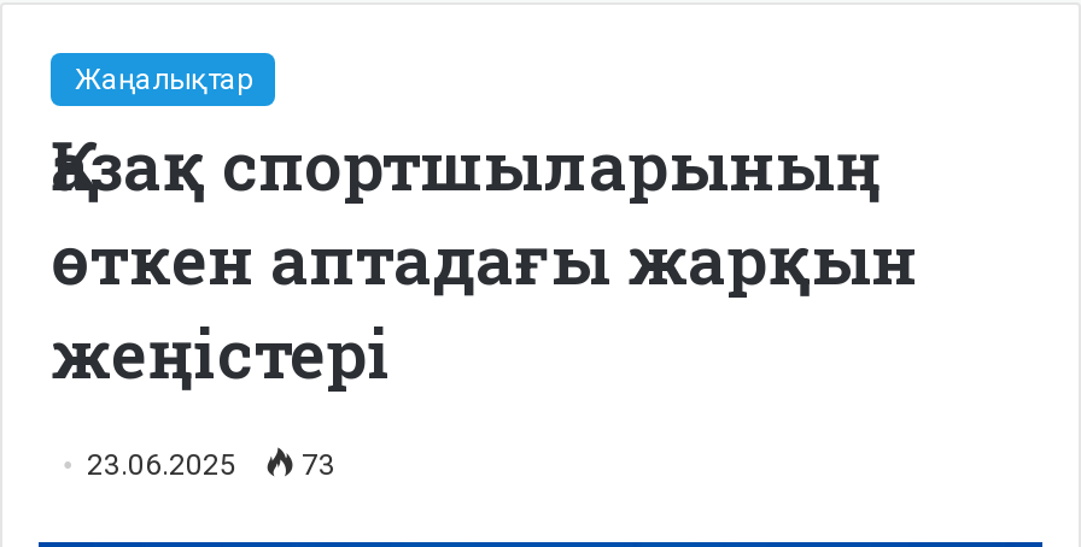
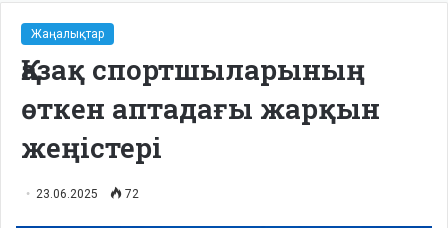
- 23.06.2025 73
+ 23.06.2025 72
